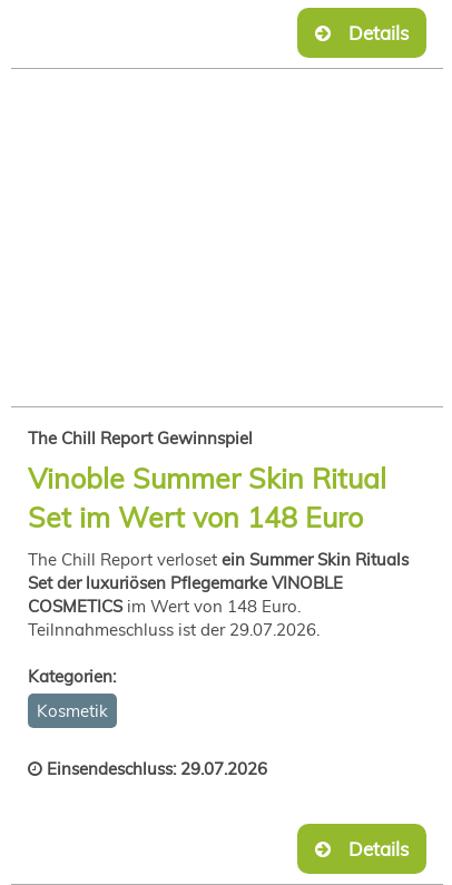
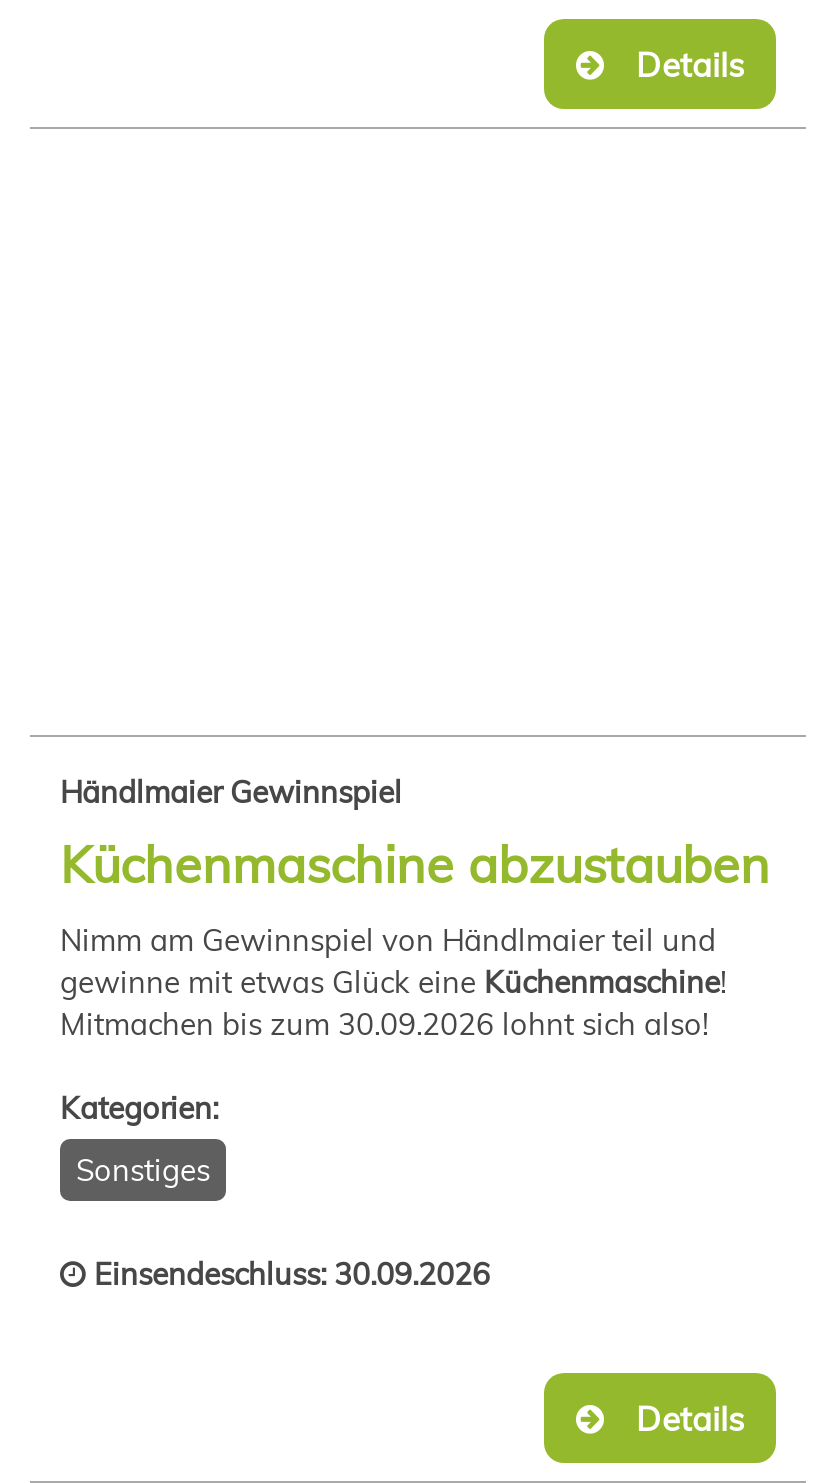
- The Chill Report Gewinnspiel
- Vinoble Summer Skin Ritual
- Set im Wert von 148 Euro
- The Chill Report verloset ein Summer Skin Rituals
- Set der luxuriösen Pflegemarke VINOBLE
- COSMETICS im Wert von 148 Euro.
- Teilnnahmeschluss ist der 29.07.2026.
+ Händlmaier Gewinnspiel
+ Küchenmaschine abzustauben
+ Nimm am Gewinnspiel von Händlmaier teil und
+ gewinne mit etwas Glück eine Küchenmaschine!
+ Mitmachen bis zum 30.09.2026 lohnt sich also!

- Kosmetik
+ Sonstiges

- Einsendeschluss: 29.07.2026
+ Einsendeschluss: 30.09.2026
